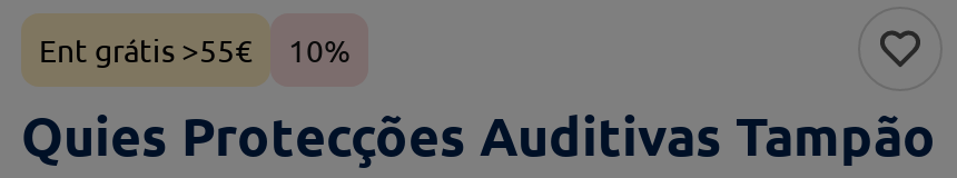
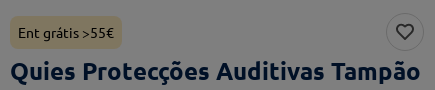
- 10%
